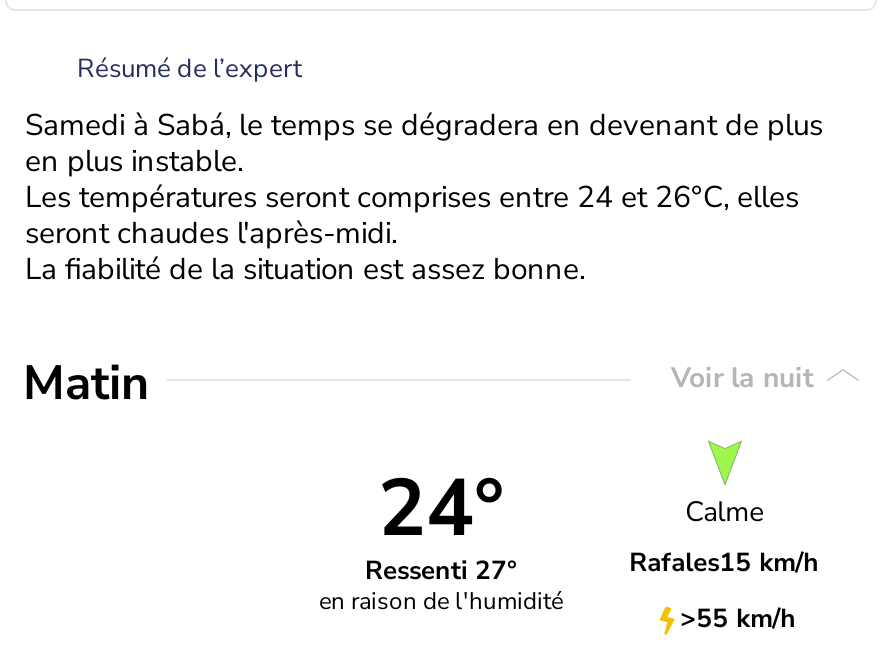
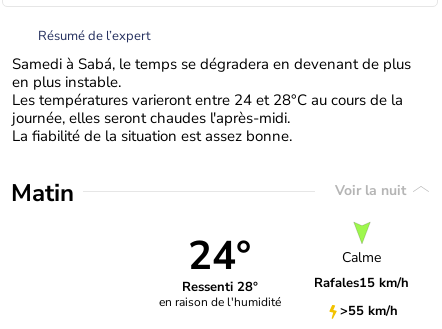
- Les températures seront comprises entre 24 et 26°C, elles
- seront chaudes l'après-midi.
+ Les températures varieront entre 24 et 28°C au cours de la
+ journée, elles seront chaudes l'après-midi.

- Ressenti 27°
+ Ressenti 28°
